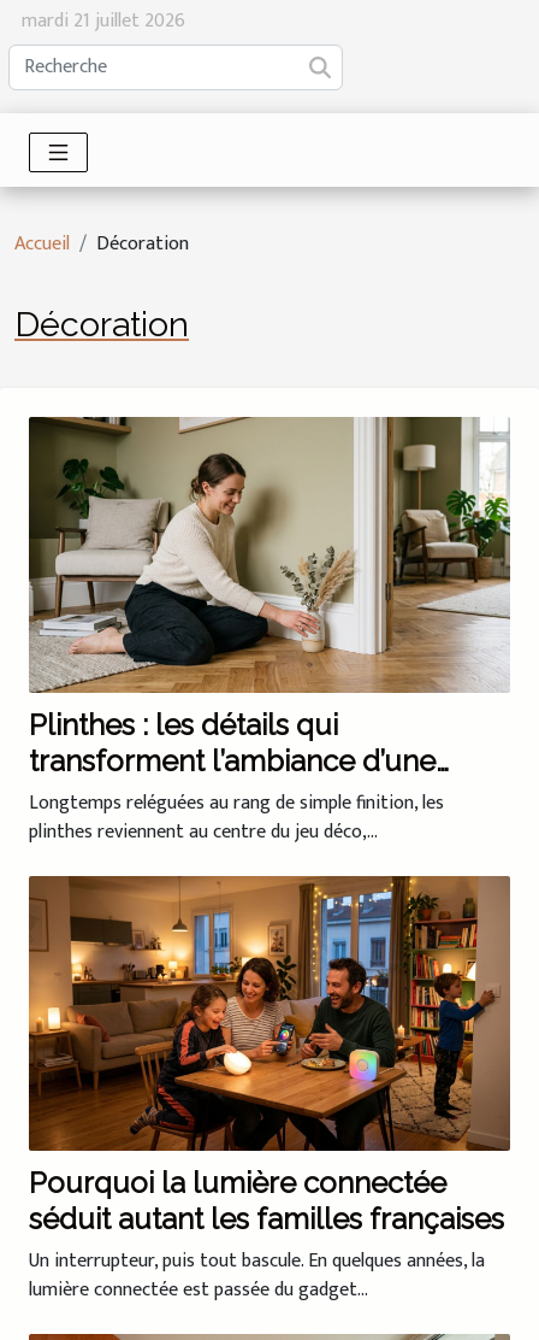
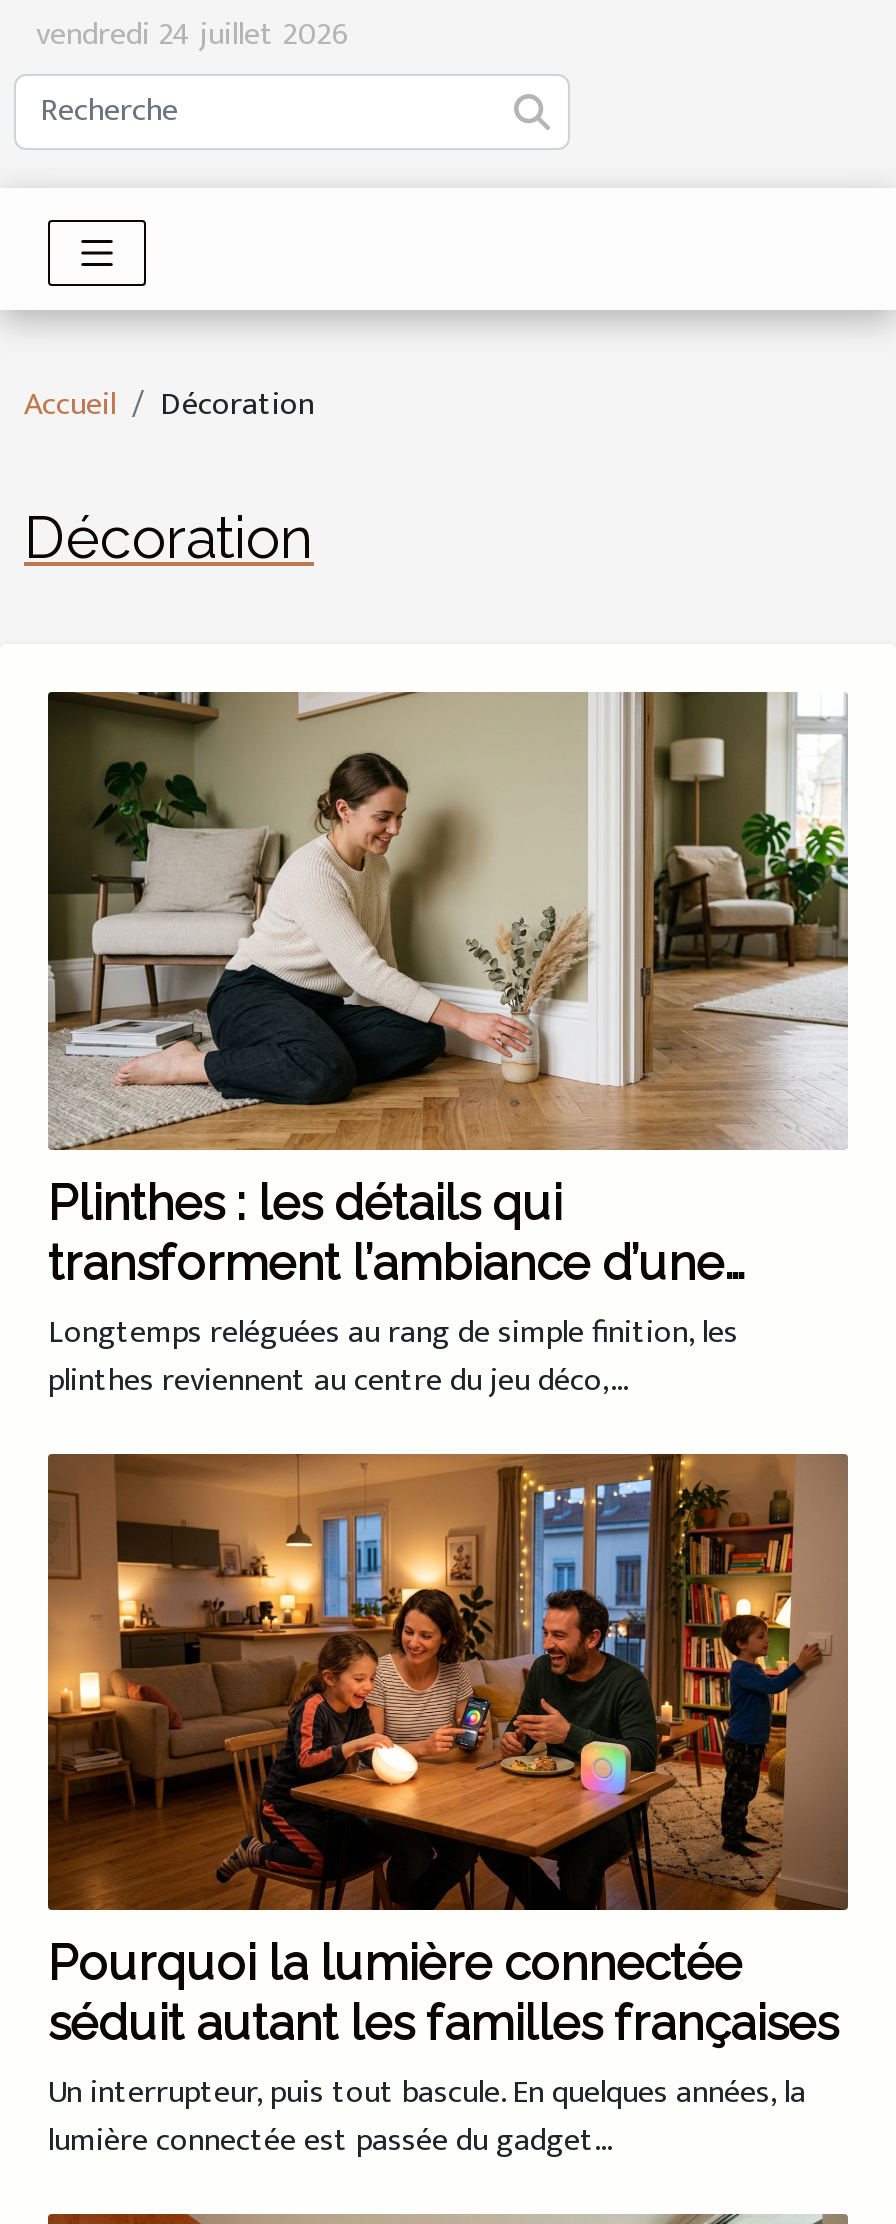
- mardi 21 juillet 2026
+ vendredi 24 juillet 2026
